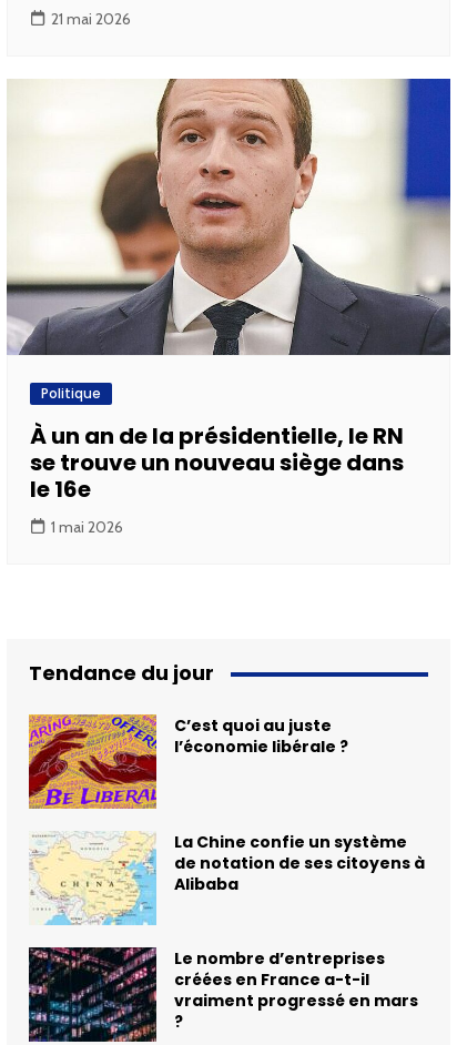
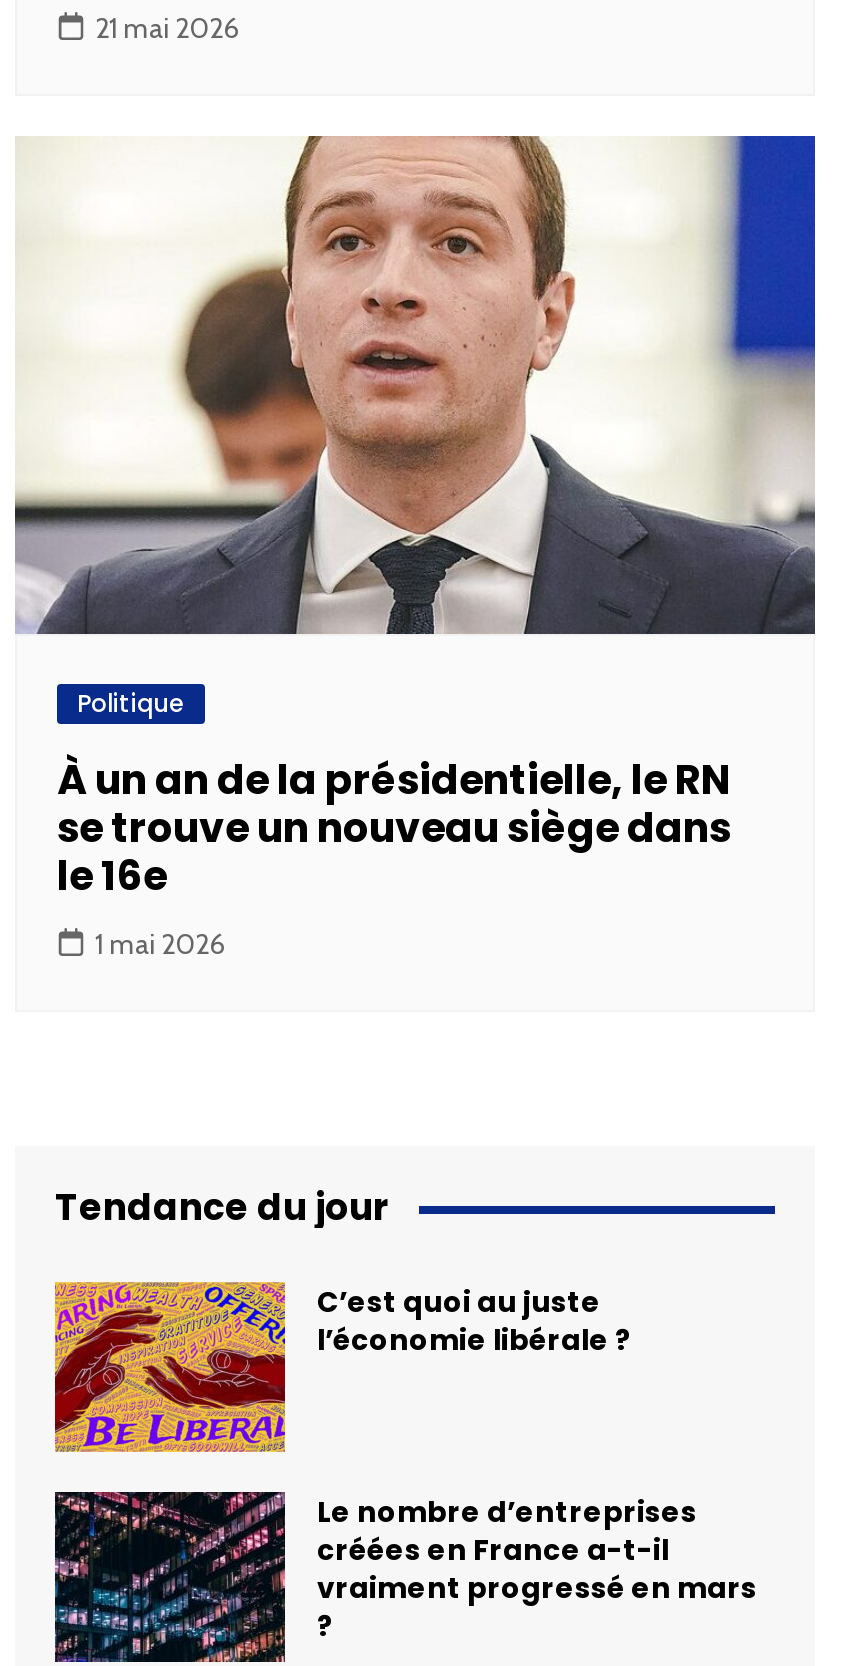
- [image]
- La Chine confie un système
- de notation de ses citoyens à
- Alibaba
